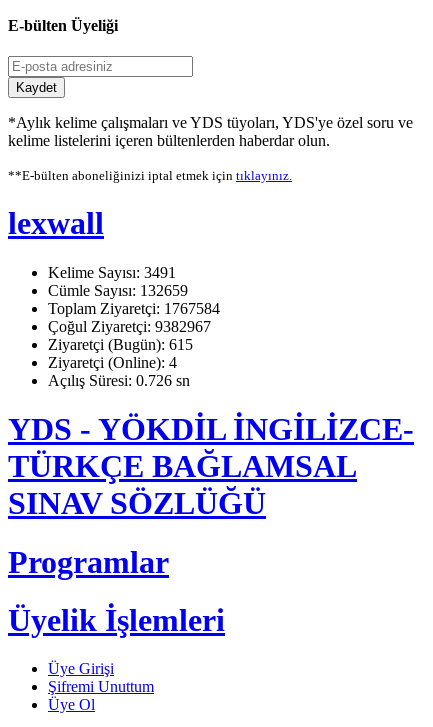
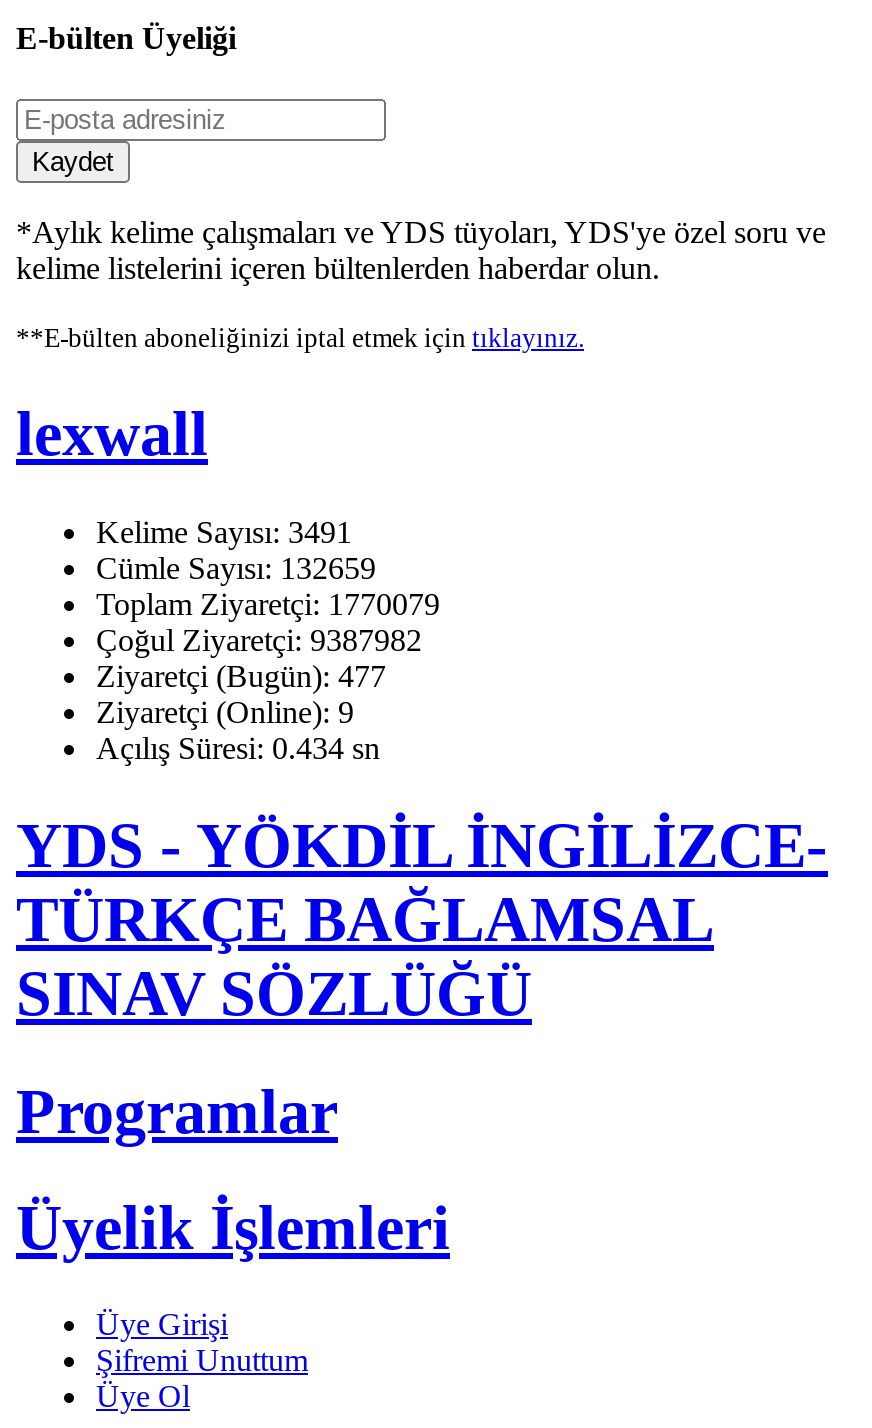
- Toplam Ziyaretçi: 1767584
+ Toplam Ziyaretçi: 1770079

- Çoğul Ziyaretçi: 9382967
+ Çoğul Ziyaretçi: 9387982

- Ziyaretçi (Bugün): 615
+ Ziyaretçi (Bugün): 477

- Ziyaretçi (Online): 4
+ Ziyaretçi (Online): 9

- Açılış Süresi: 0.726 sn
+ Açılış Süresi: 0.434 sn
